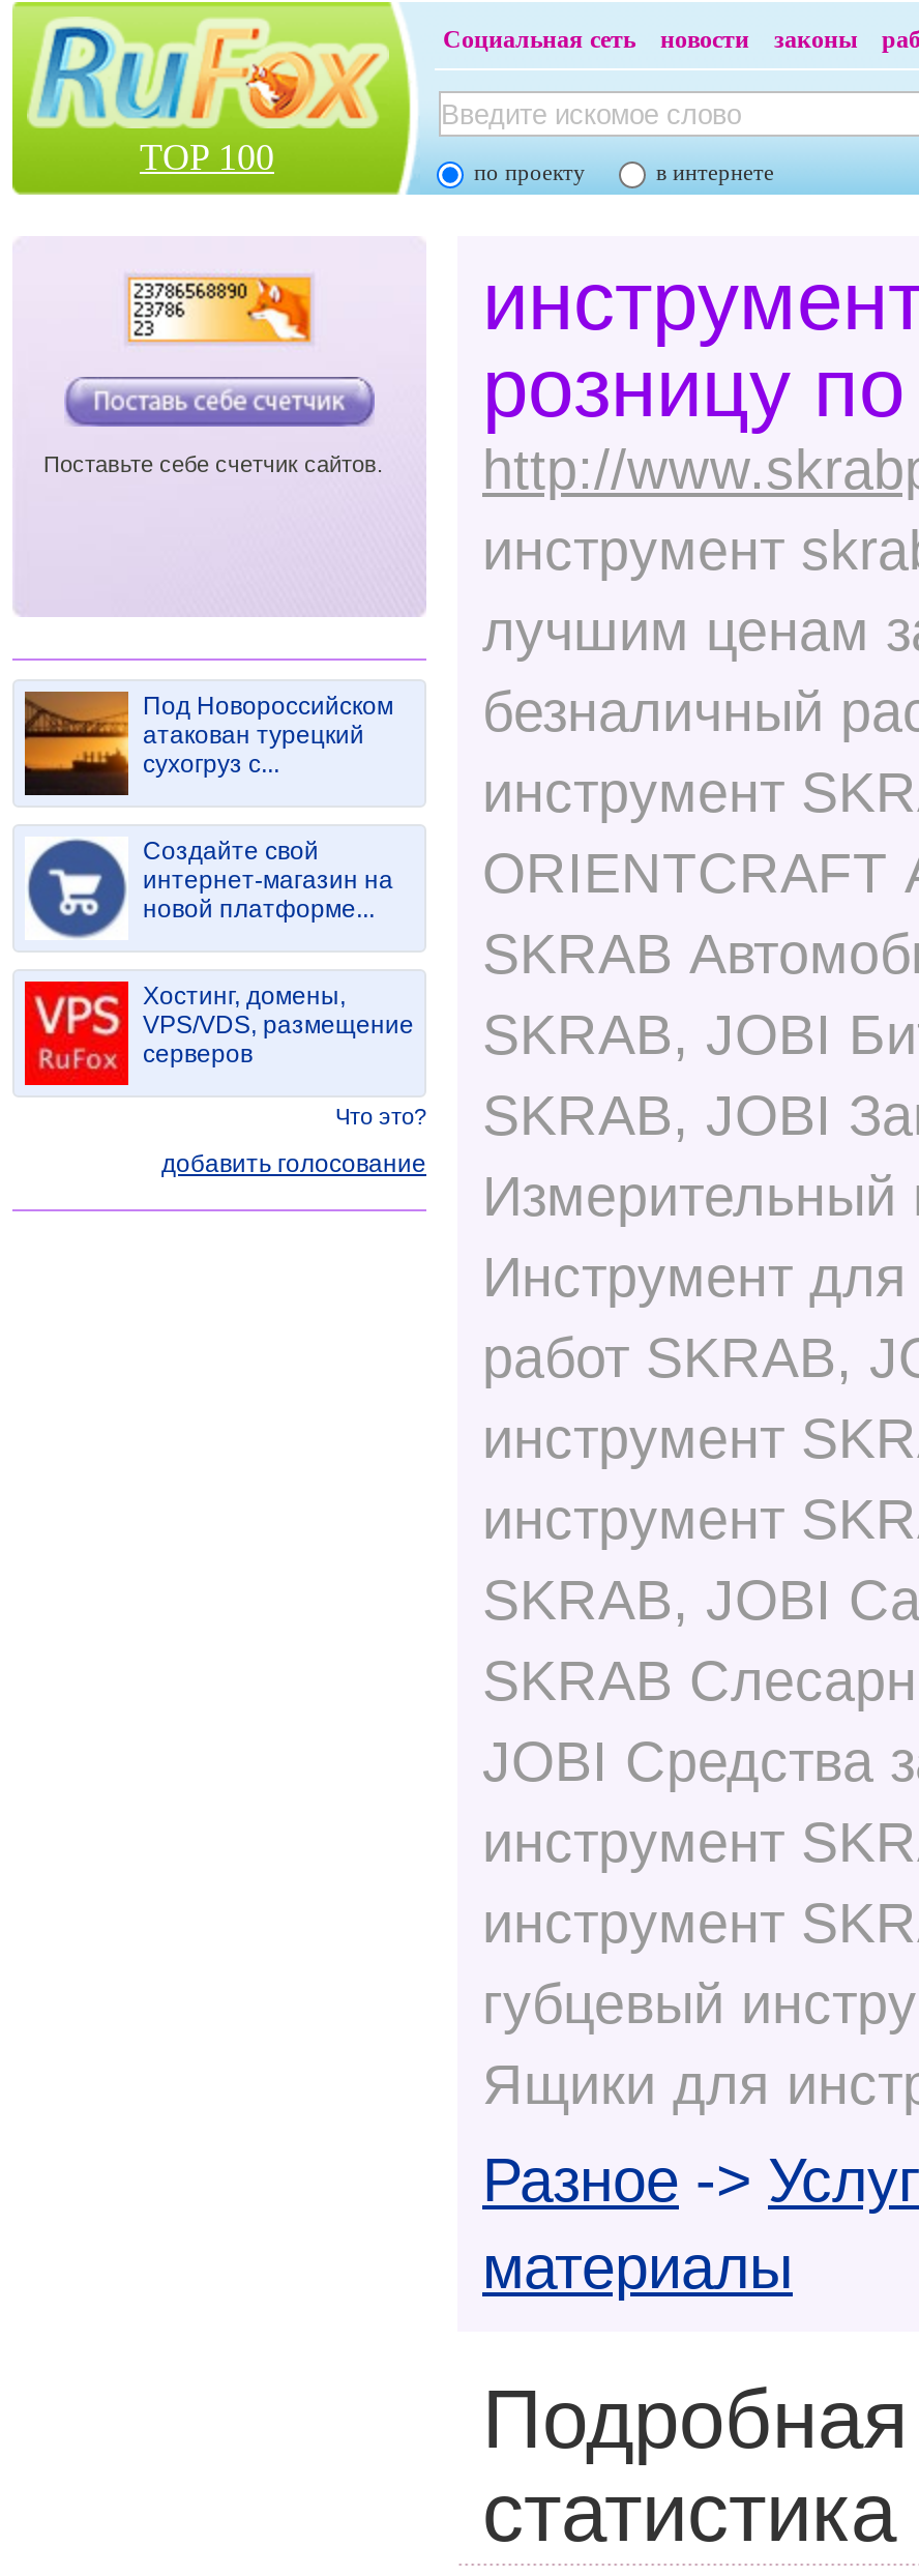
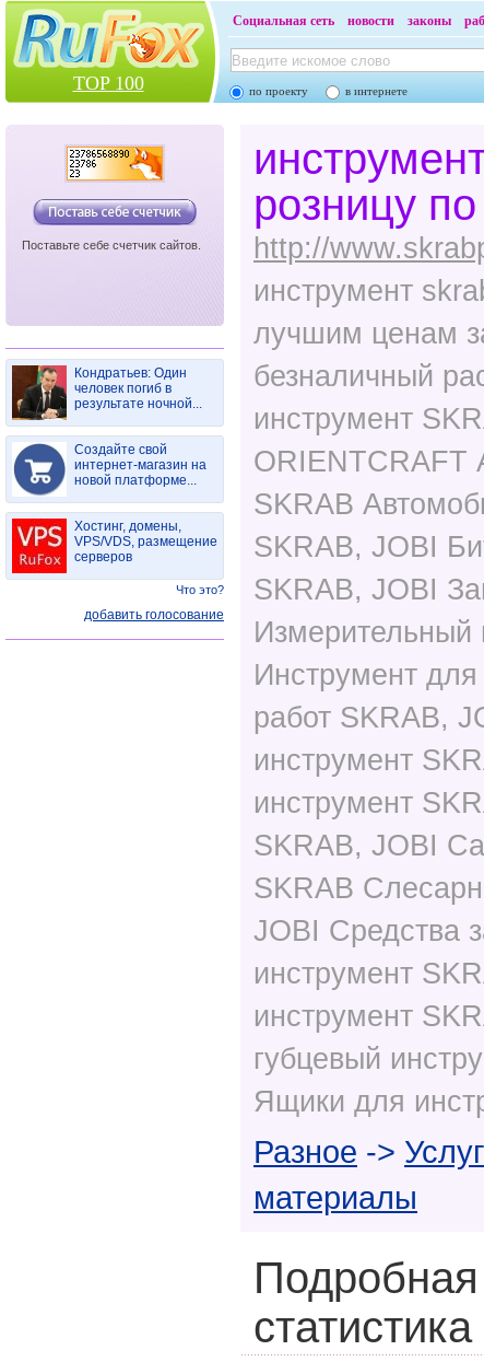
- [image]
- Под Новороссийском
- атакован турецкий
- сухогруз с...
+ [image]
+ Кондратьев: Один
+ человек погиб в
+ результате ночной...
